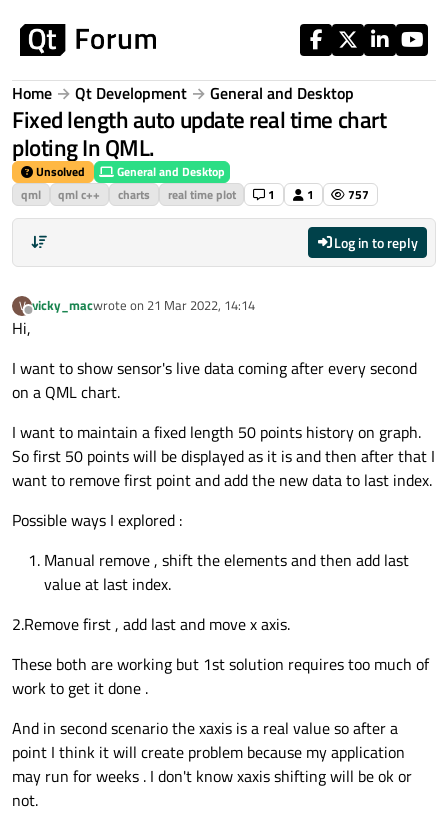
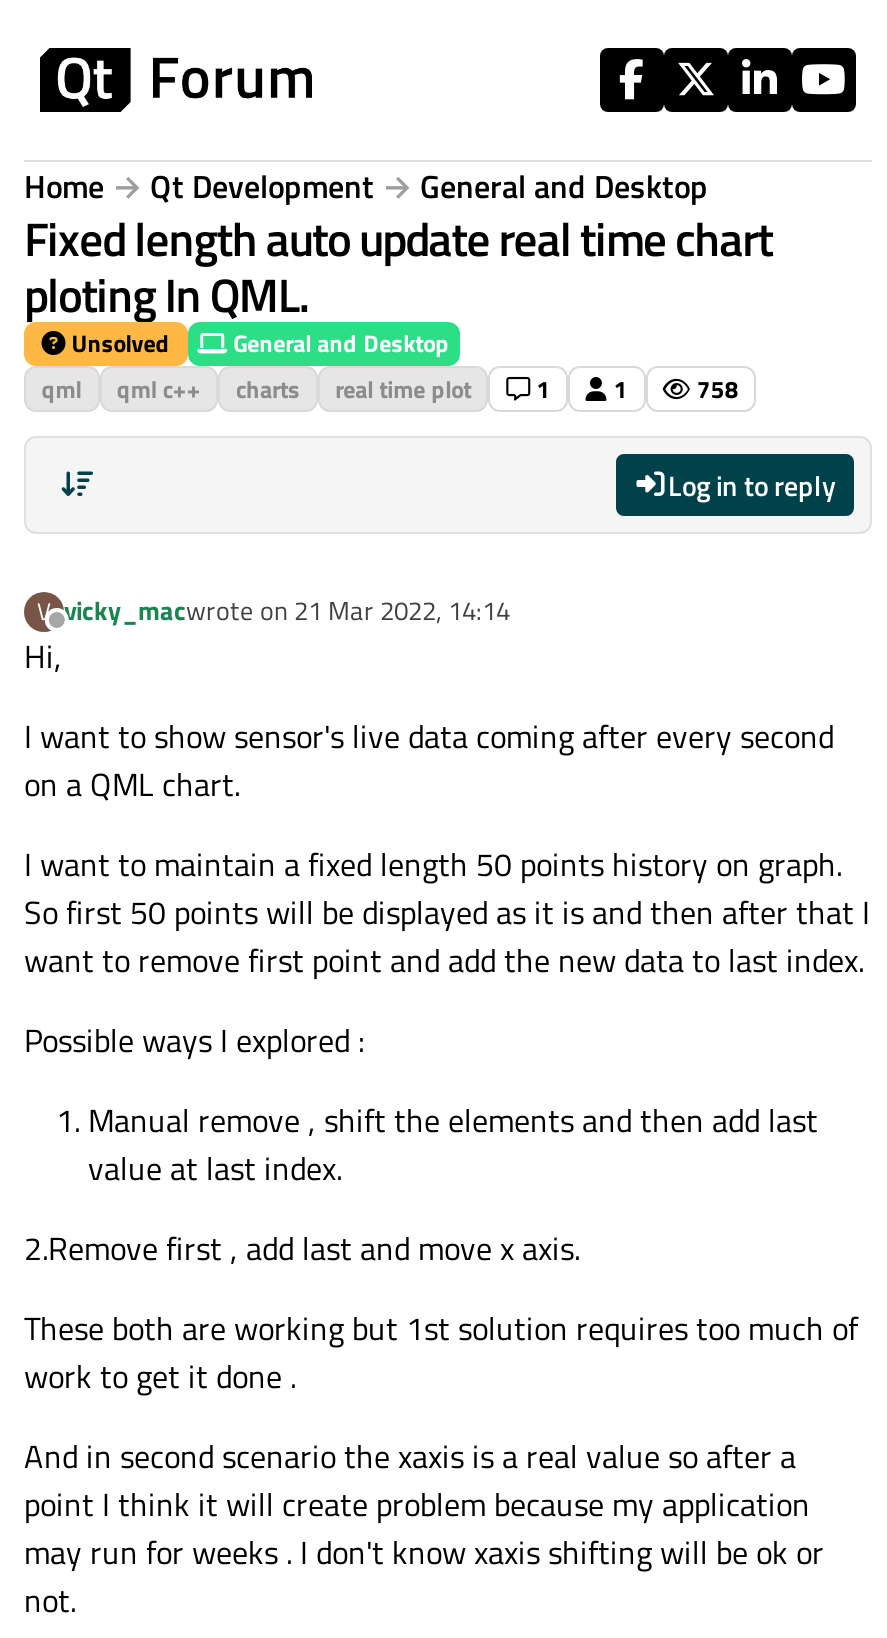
- qml qml c++ charts real time plot 1 1 757
+ qml qml c++ charts real time plot 1 1 758
